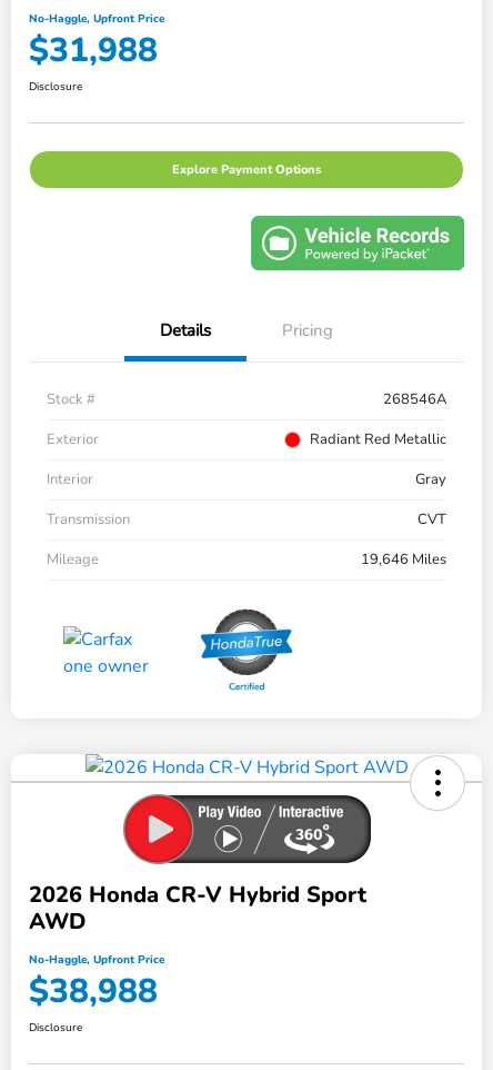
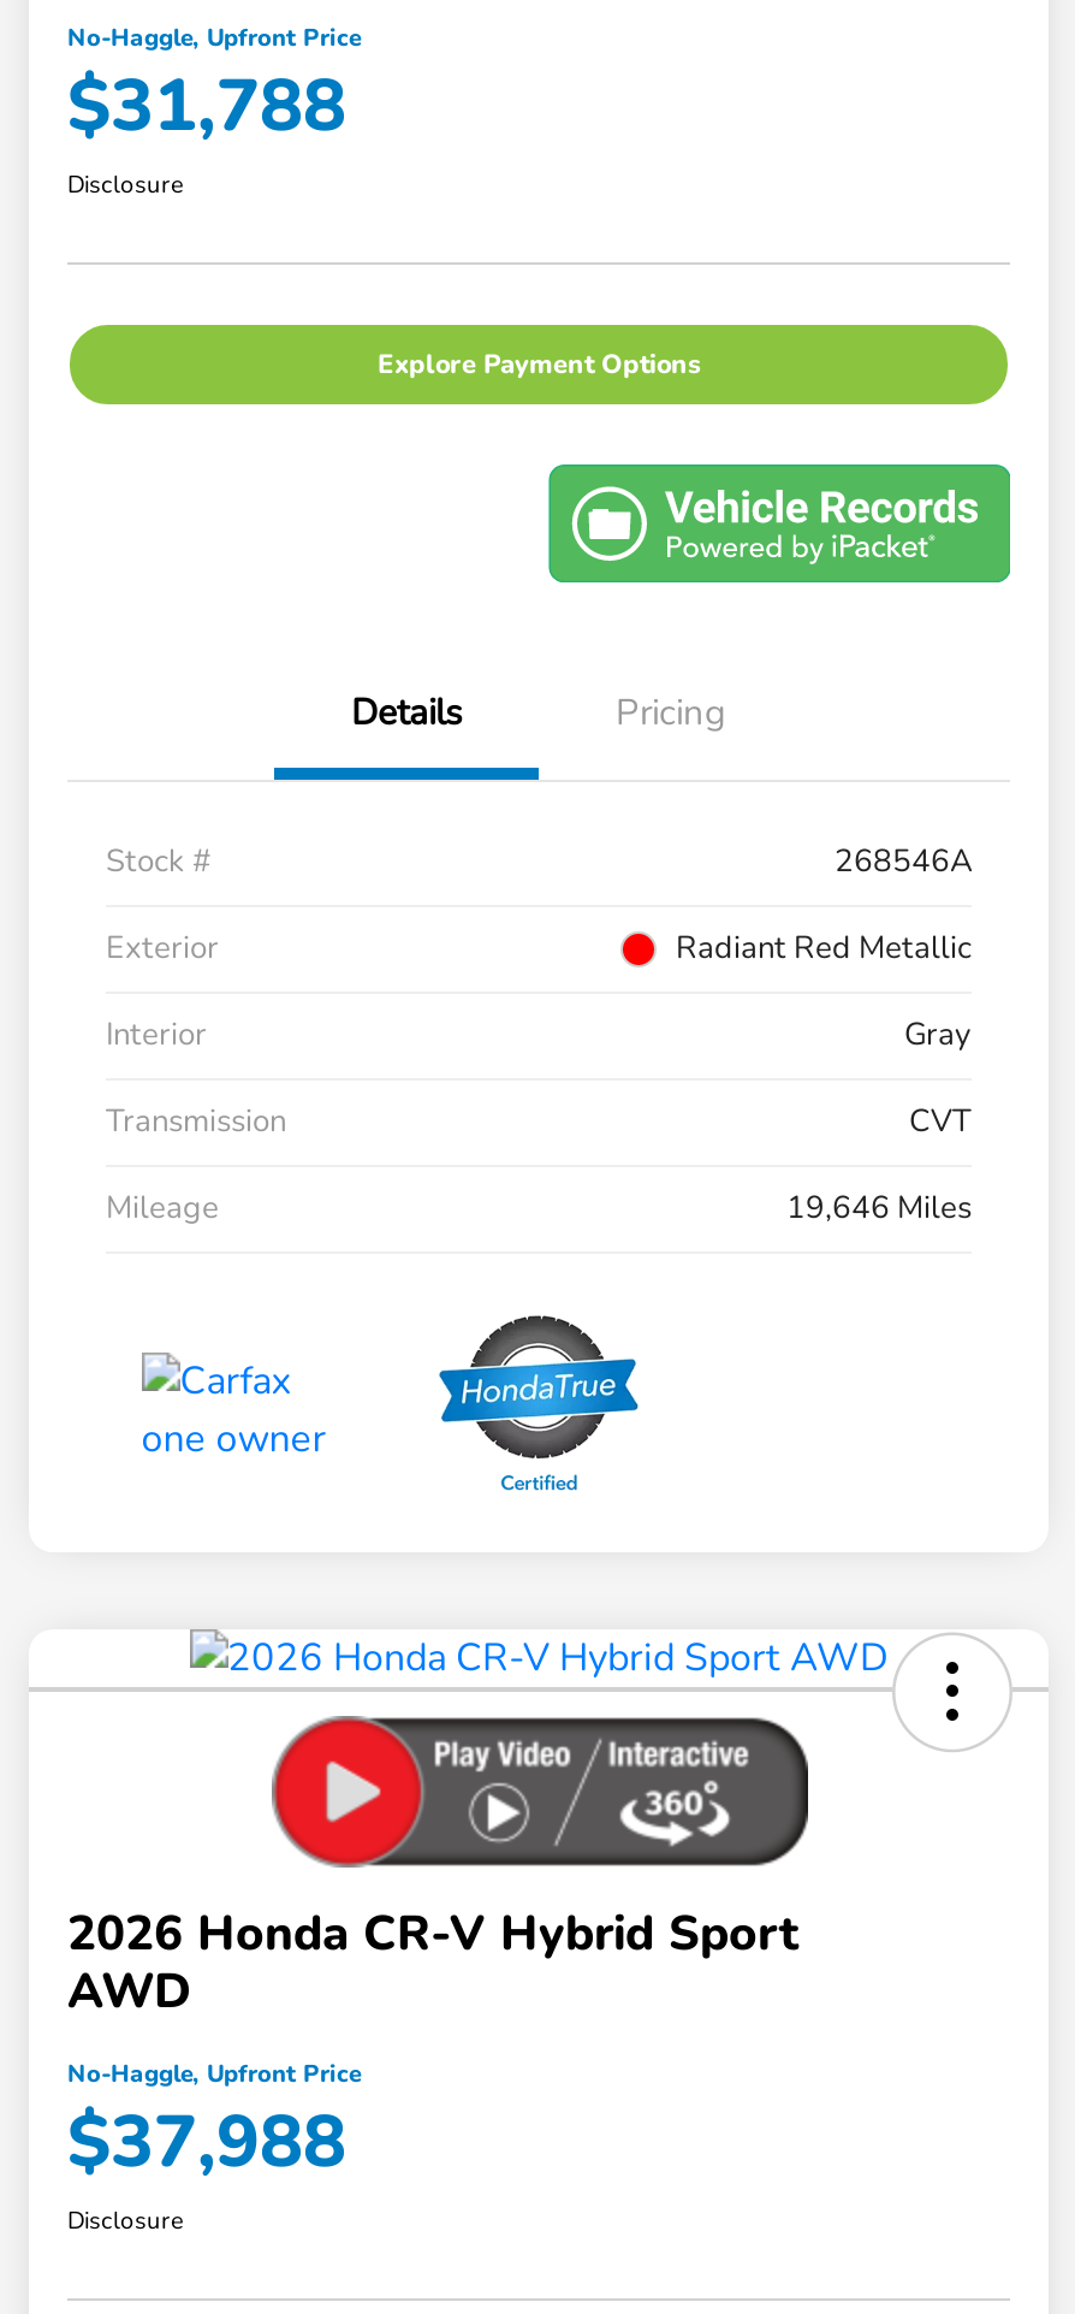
- $31,988
+ $31,788

- $38,988
+ $37,988
